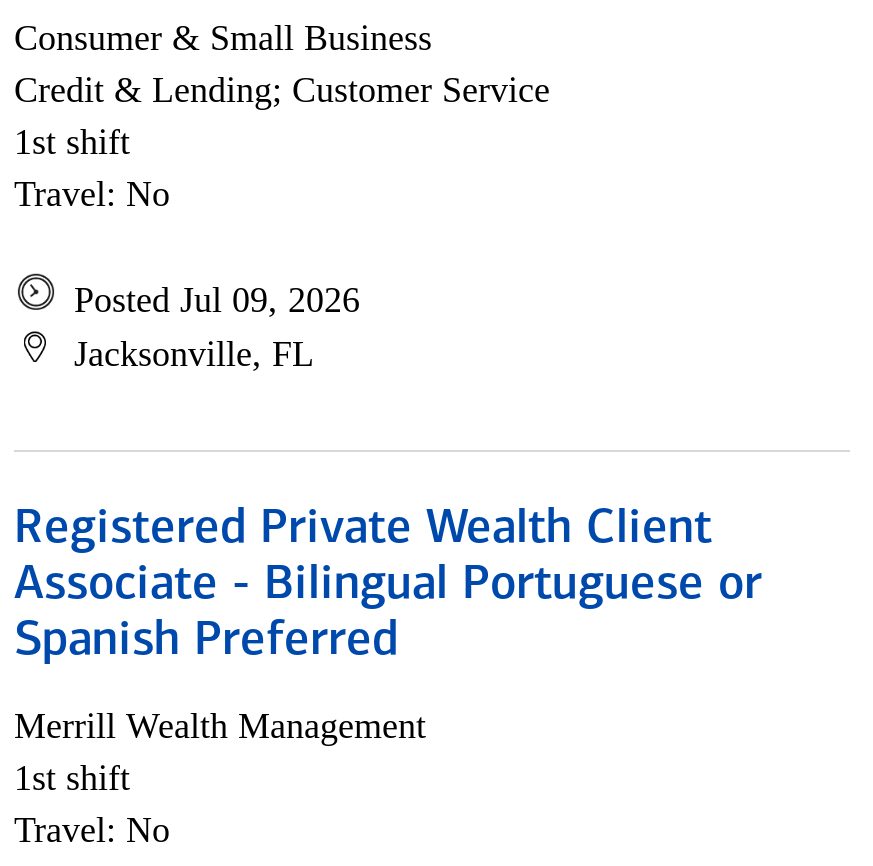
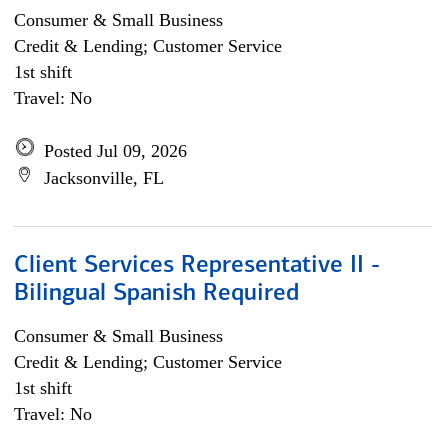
- Registered Private Wealth Client
- Associate - Bilingual Portuguese or
- Spanish Preferred
+ Client Services Representative II -
+ Bilingual Spanish Required

- Merrill Wealth Management
+ Consumer & Small Business
+ Credit & Lending; Customer Service
